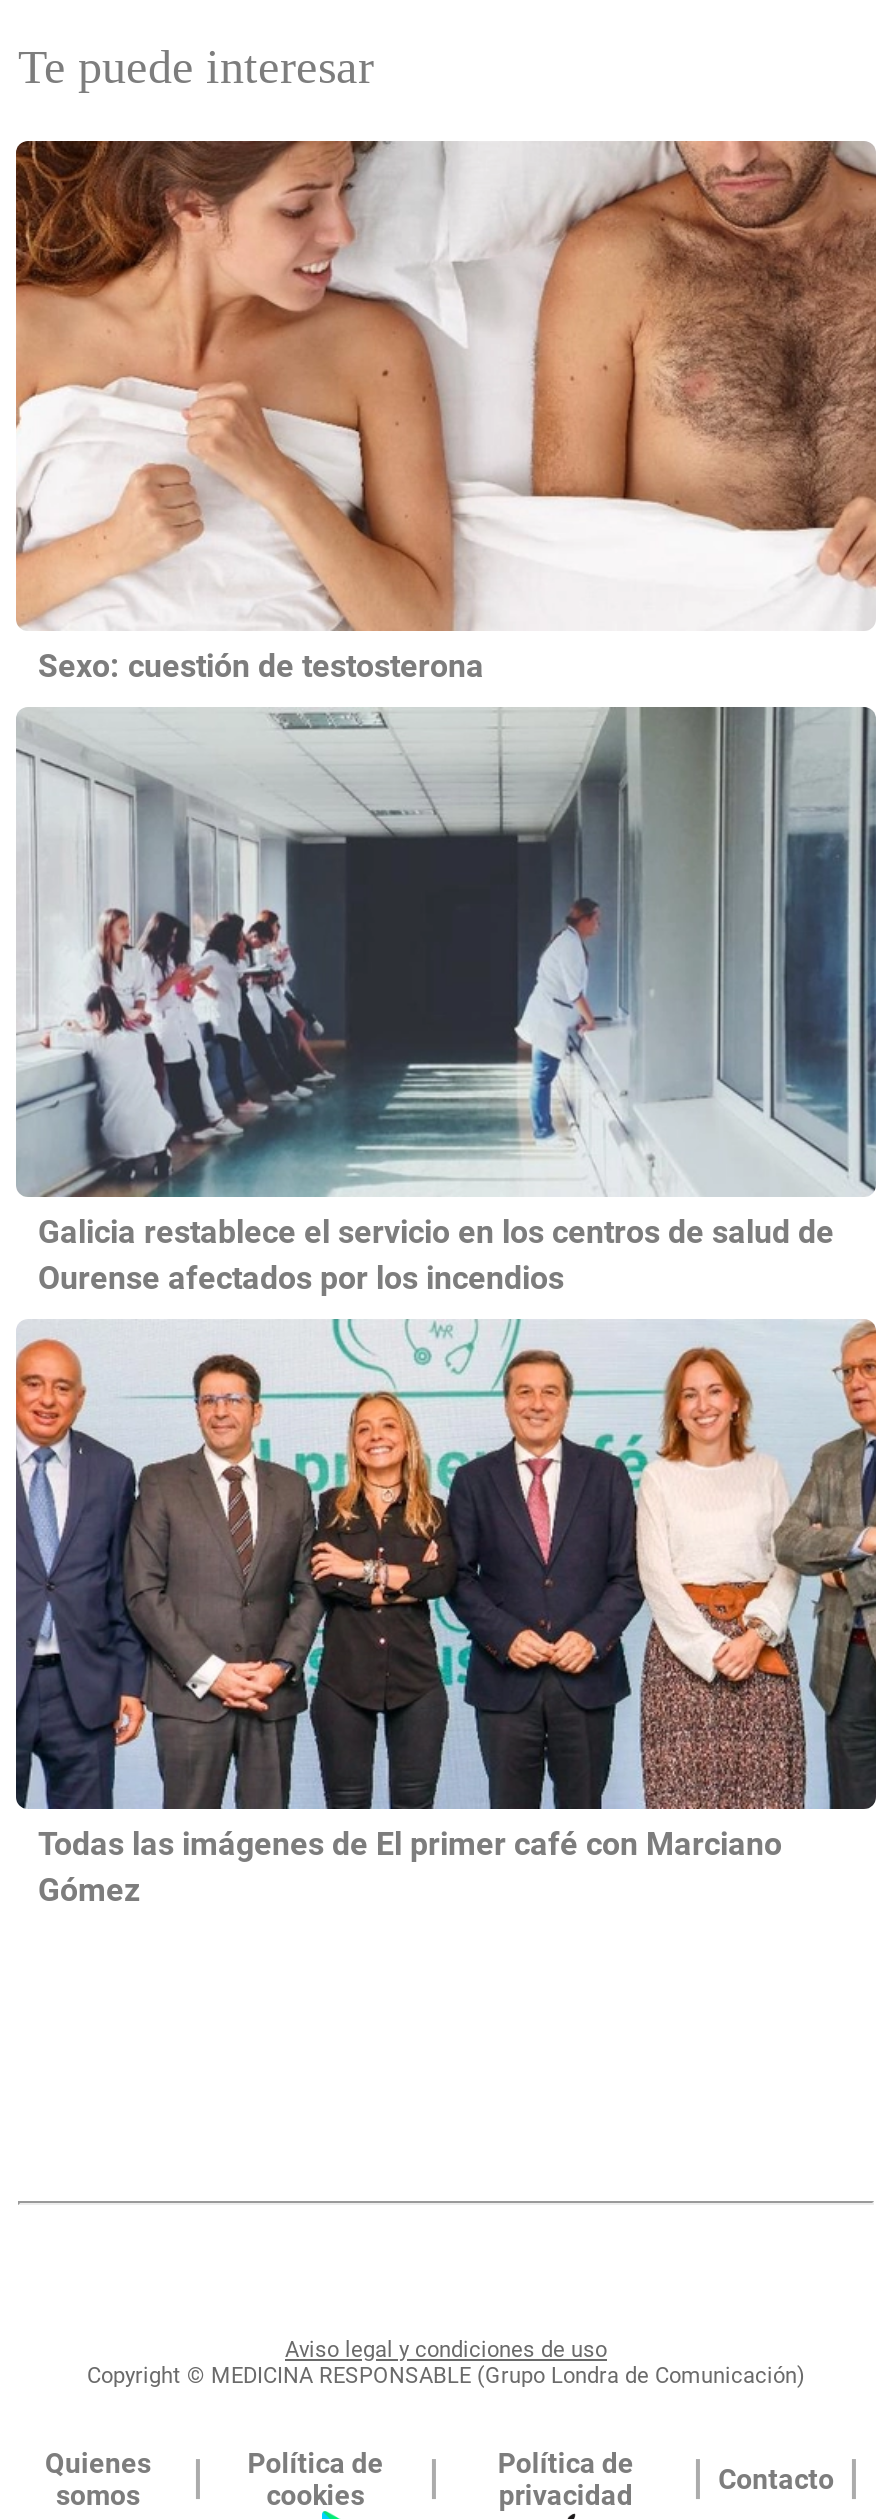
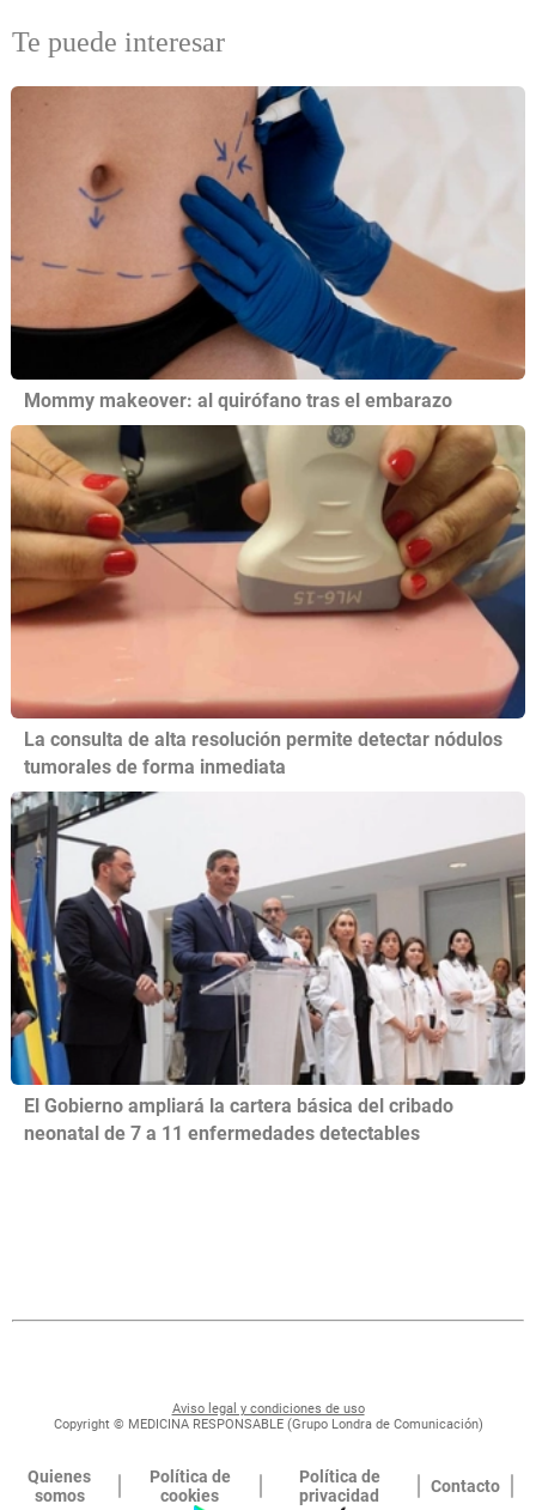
- [image]
- Sexo: cuestión de testosterona
+ [image]
+ Mommy makeover: al quirófano tras el embarazo

- [image]
- Galicia restablece el servicio en los centros de salud de
- Ourense afectados por los incendios
+ [image]
+ La consulta de alta resolución permite detectar nódulos
+ tumorales de forma inmediata

- [image]
- Todas las imágenes de El primer café con Marciano
- Gómez
+ [image]
+ El Gobierno ampliará la cartera básica del cribado
+ neonatal de 7 a 11 enfermedades detectables
